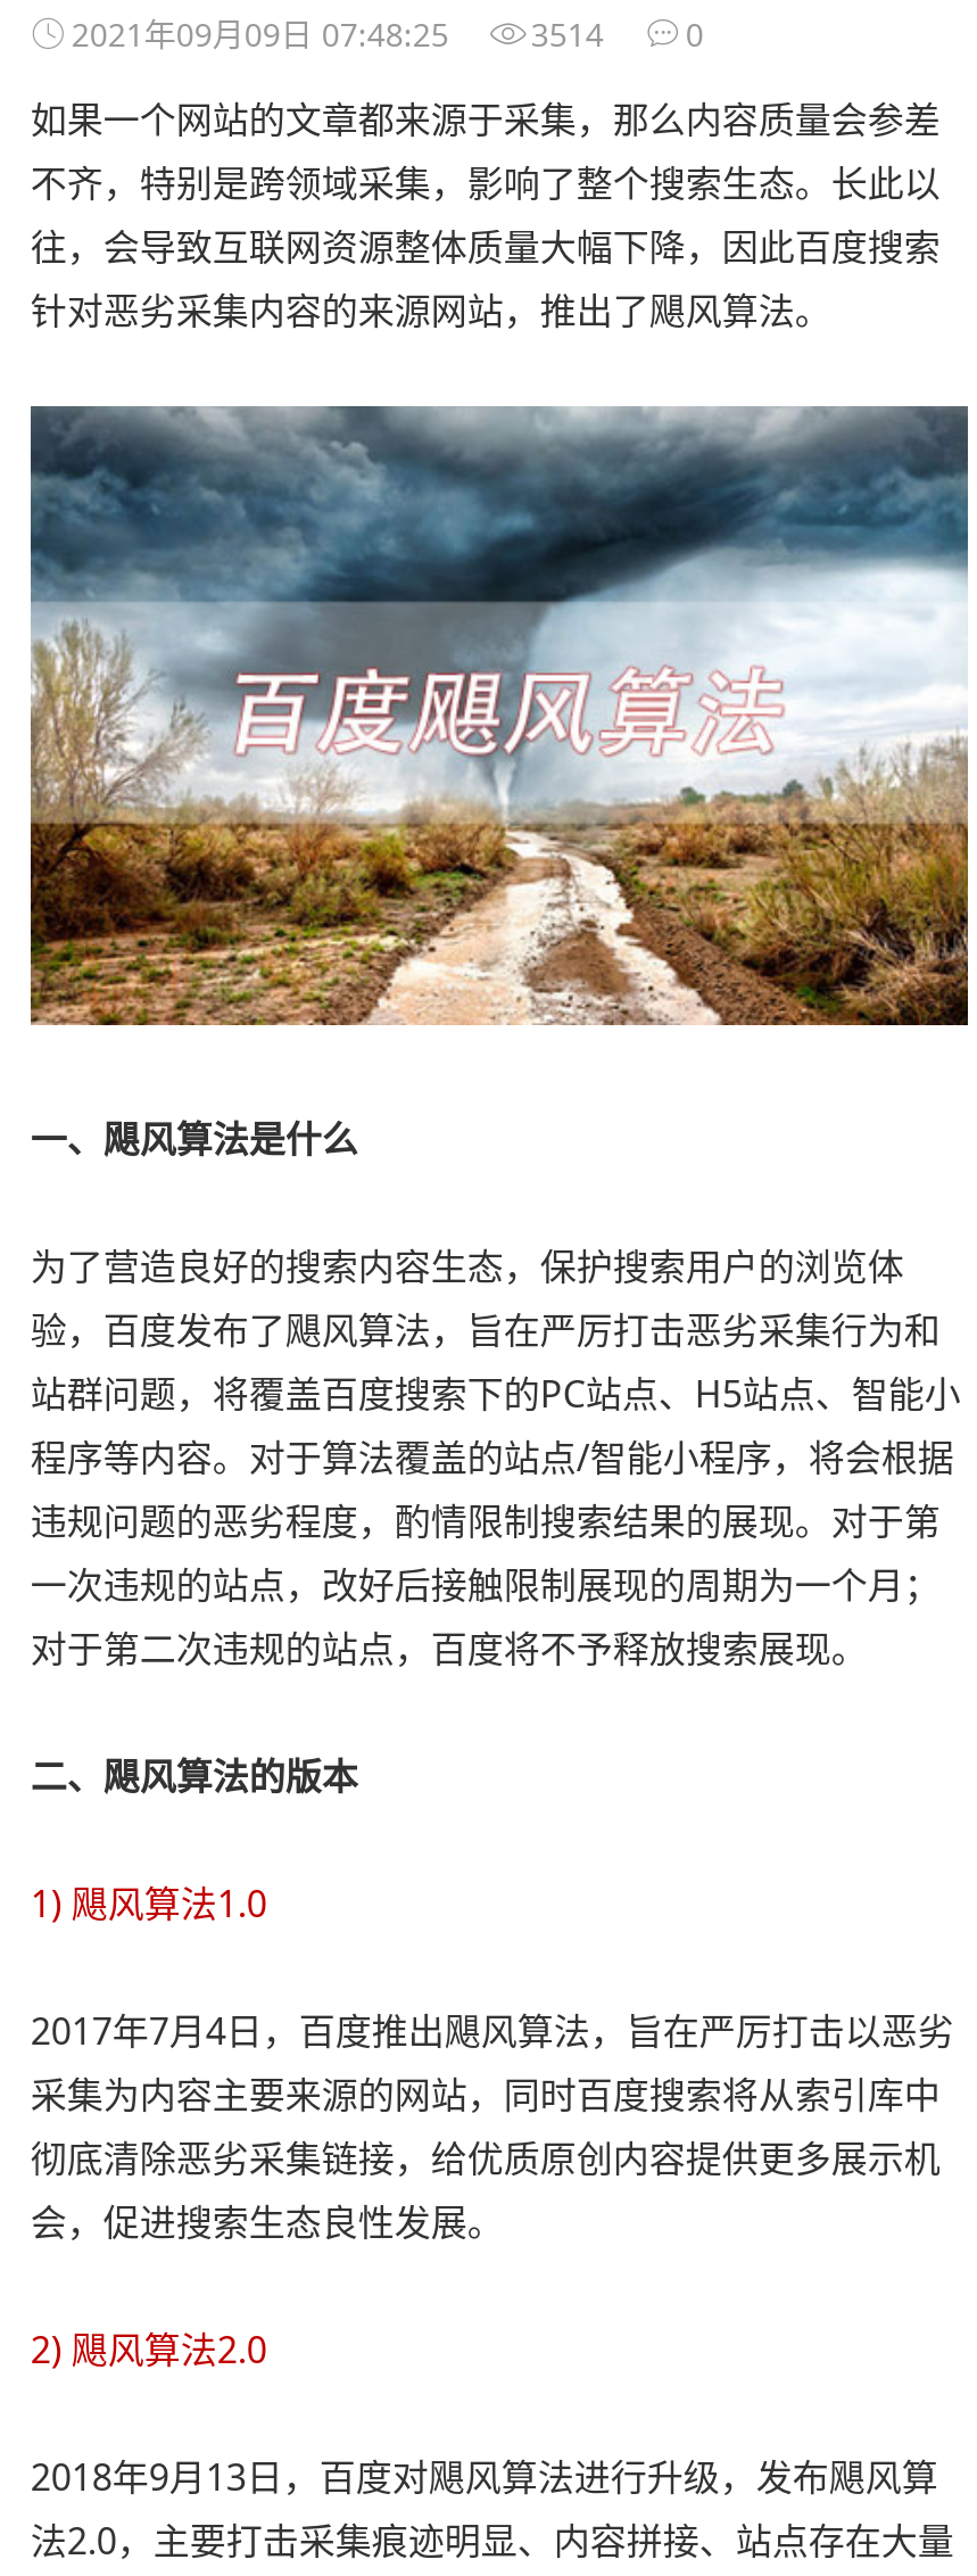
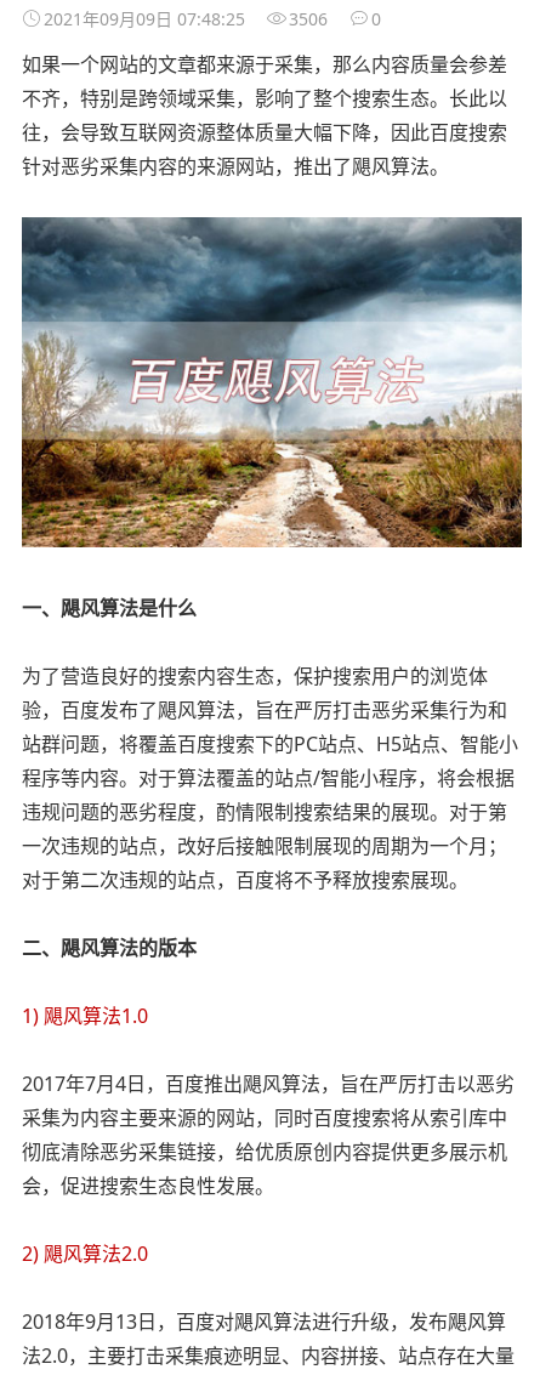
- 2021年09月09日 07:48:25 3514 0
+ 2021年09月09日 07:48:25 3506 0
